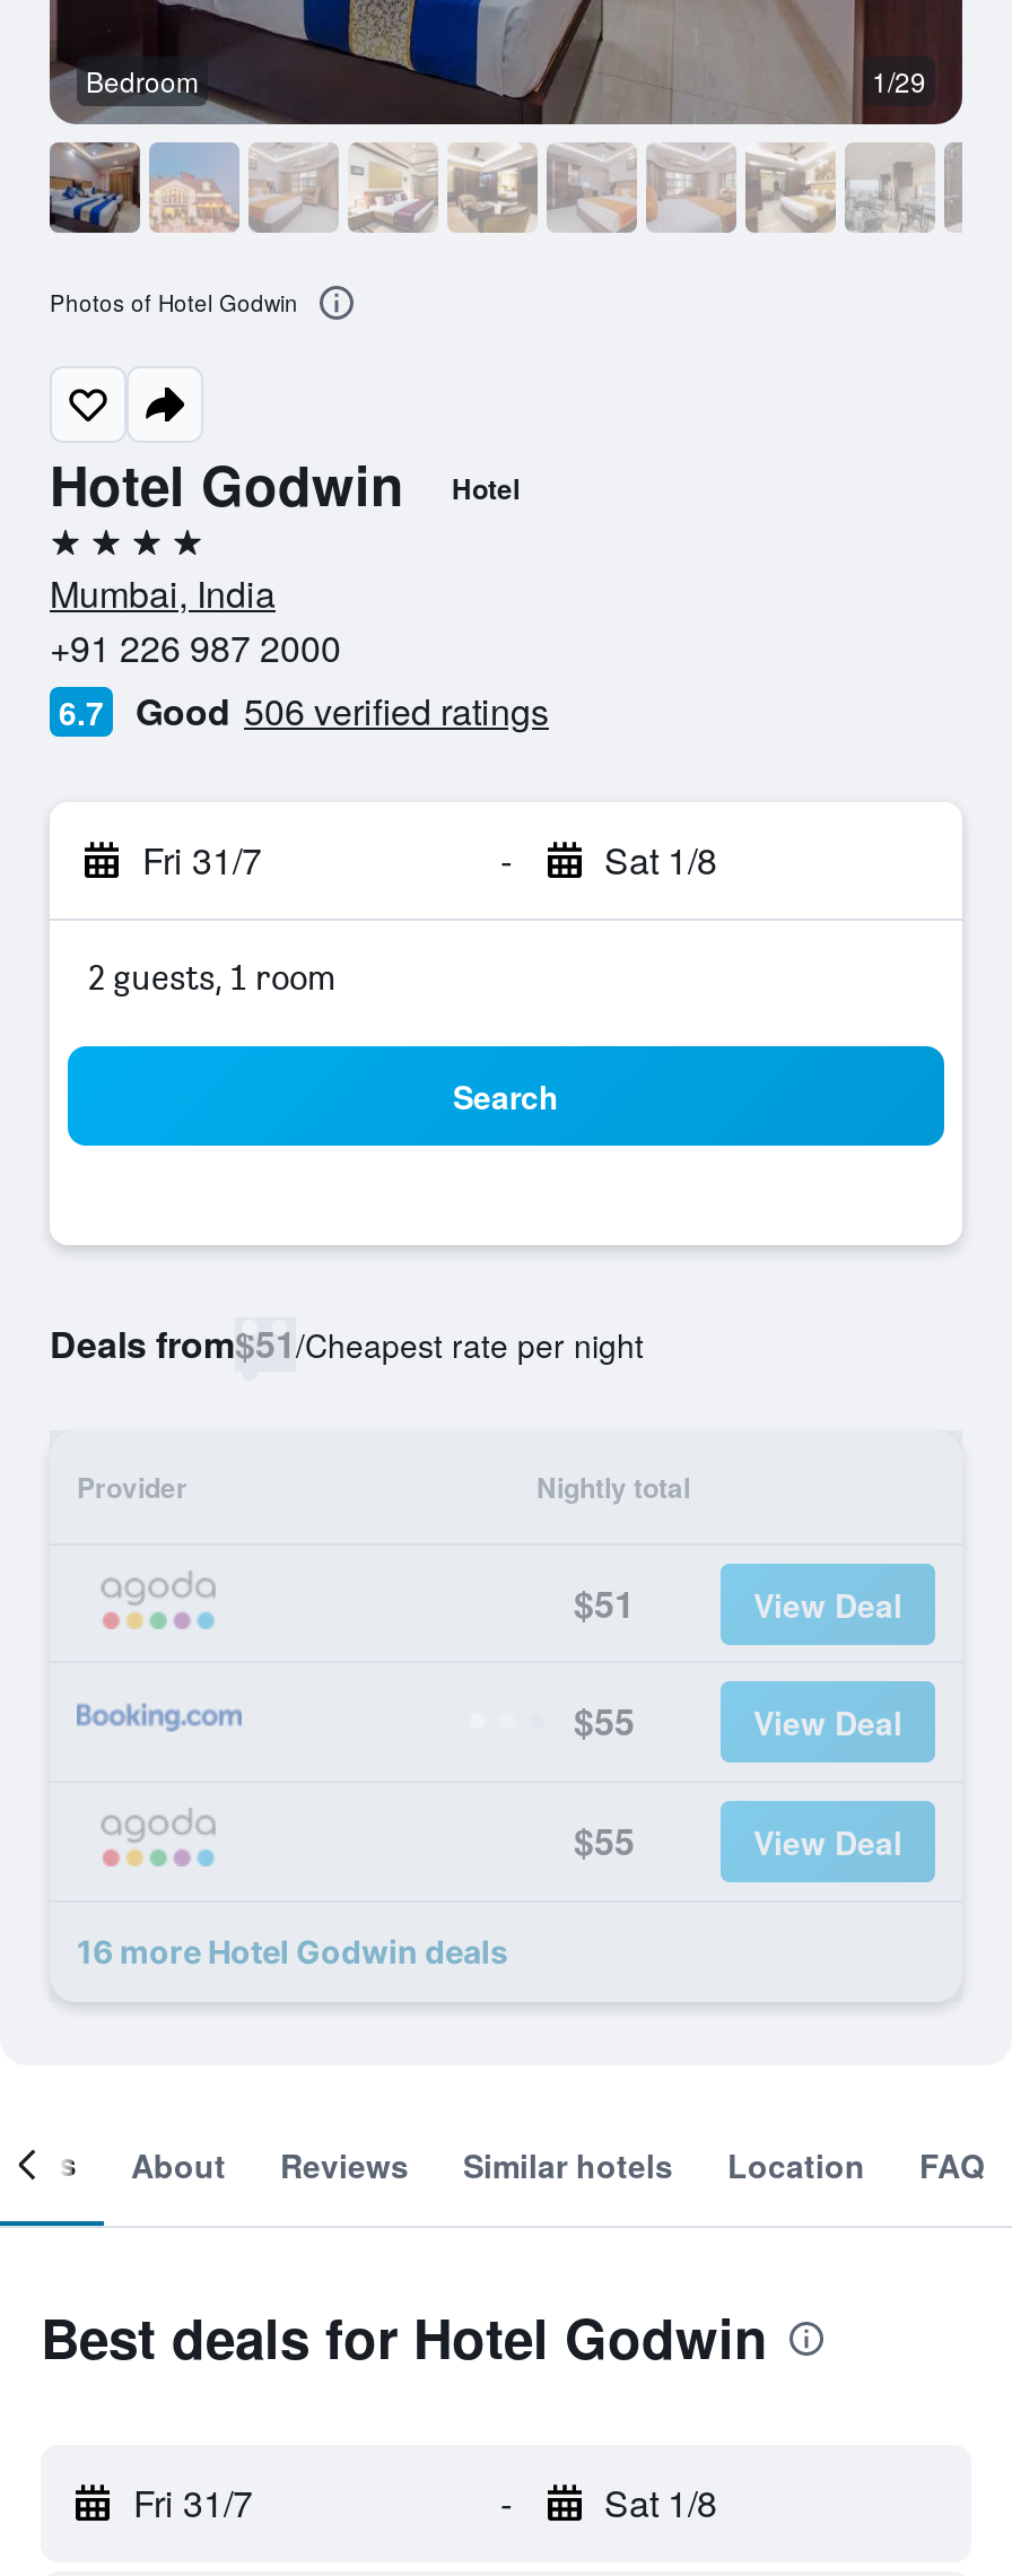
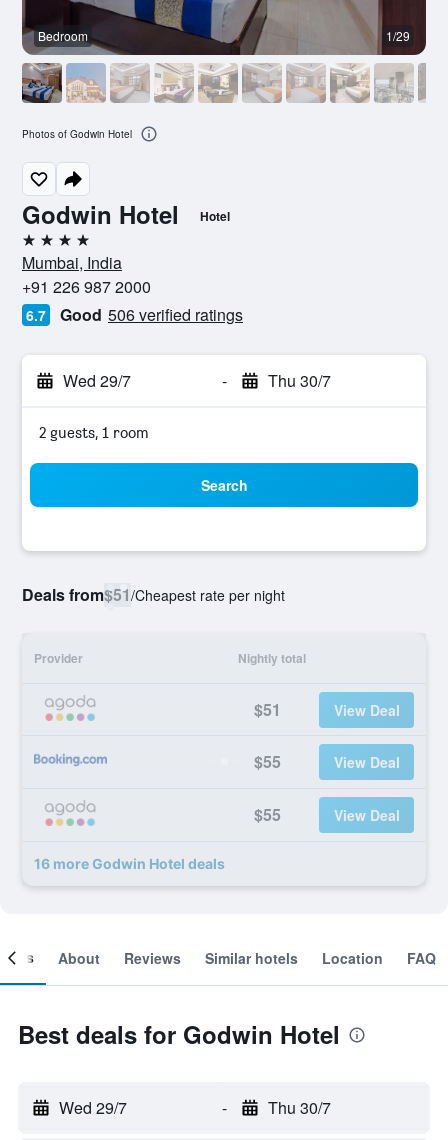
- Photos of Hotel Godwin
+ Photos of Godwin Hotel

- Hotel Godwin
+ Godwin Hotel

- Fri 31/7
+ Wed 29/7

- Sat 1/8
+ Thu 30/7

- 16 more Hotel Godwin deals
+ 16 more Godwin Hotel deals

- Best deals for Hotel Godwin
+ Best deals for Godwin Hotel

- Fri 31/7
+ Wed 29/7

- Sat 1/8
+ Thu 30/7
